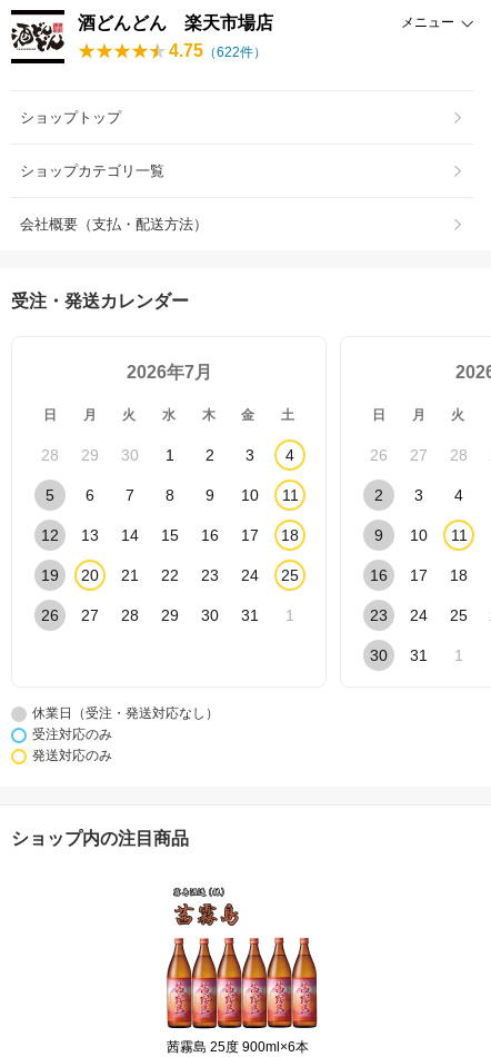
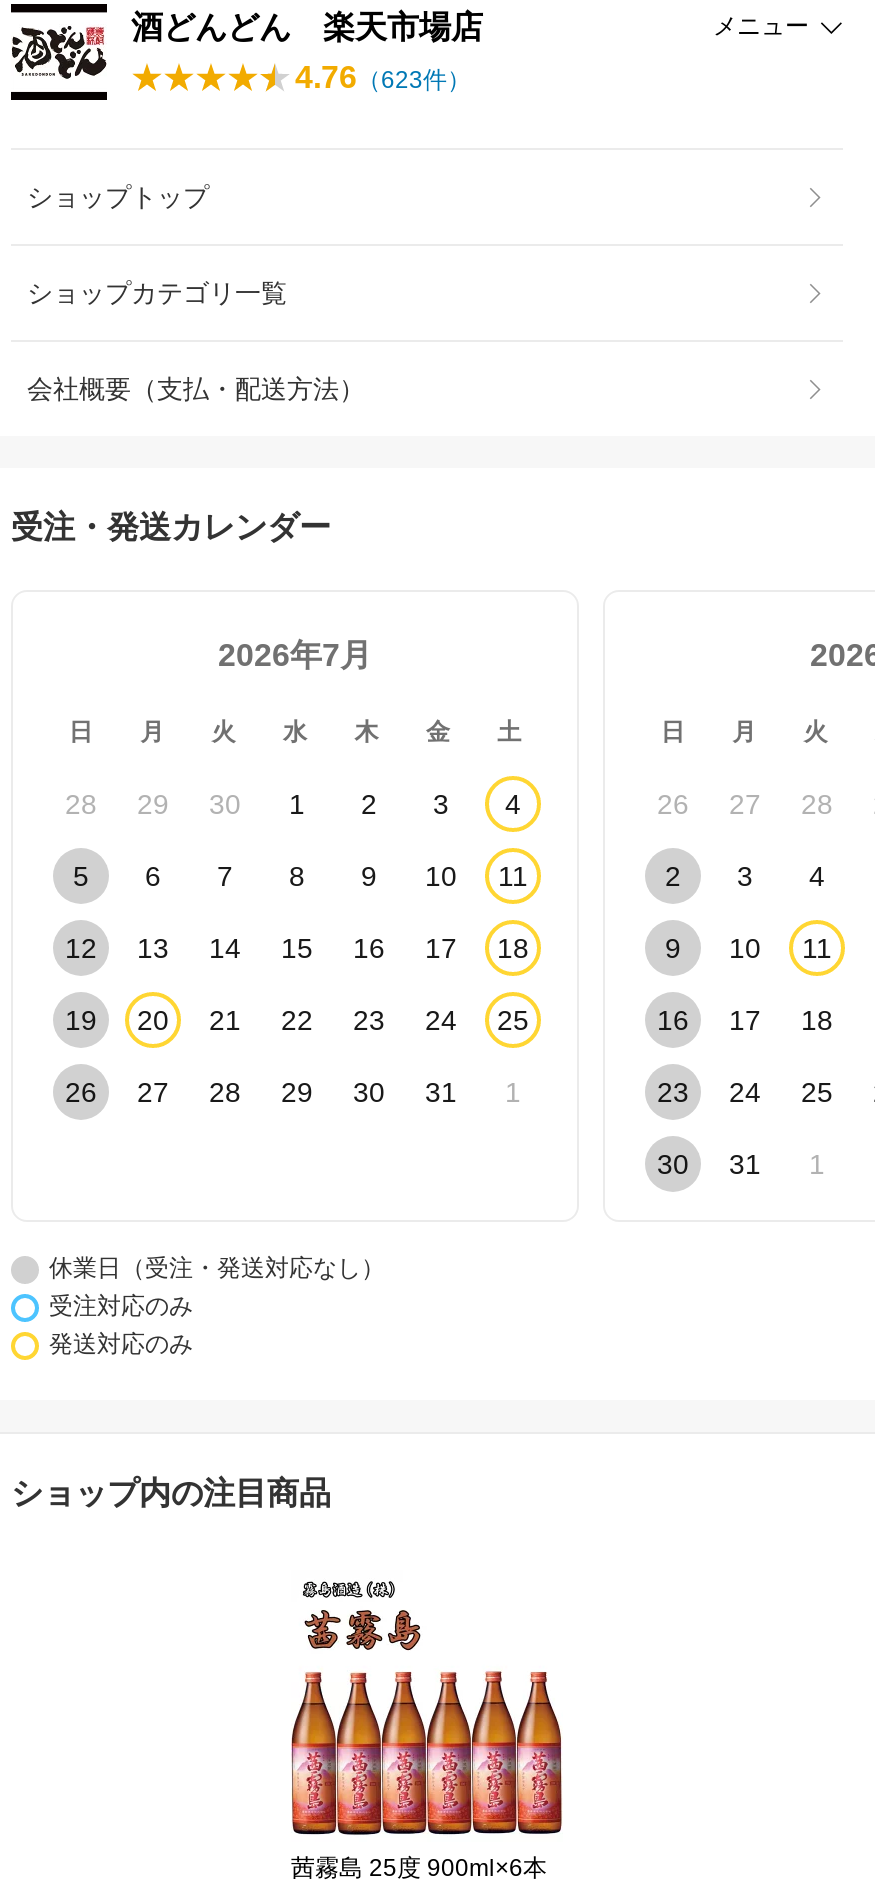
- 4.75（622件）
+ 4.76（623件）
